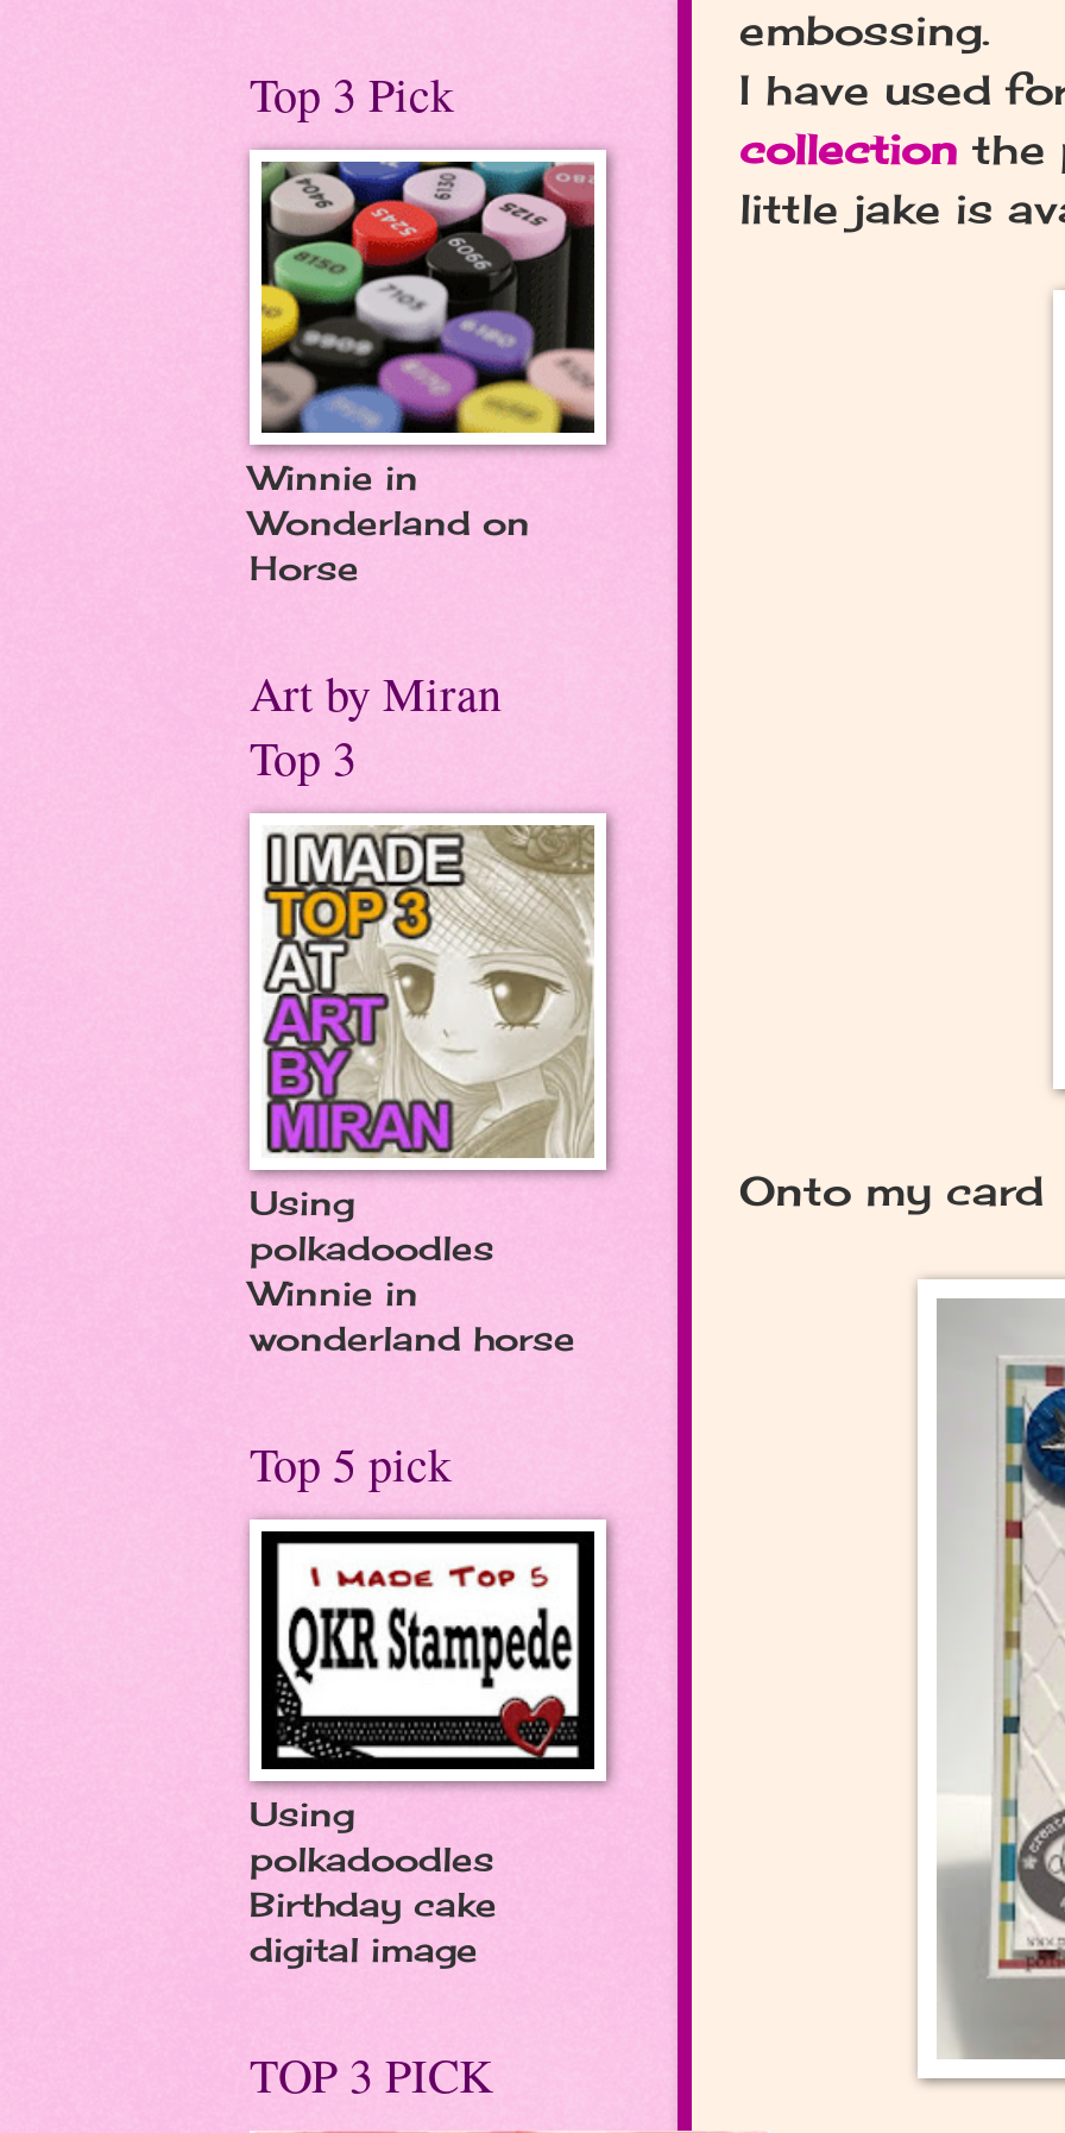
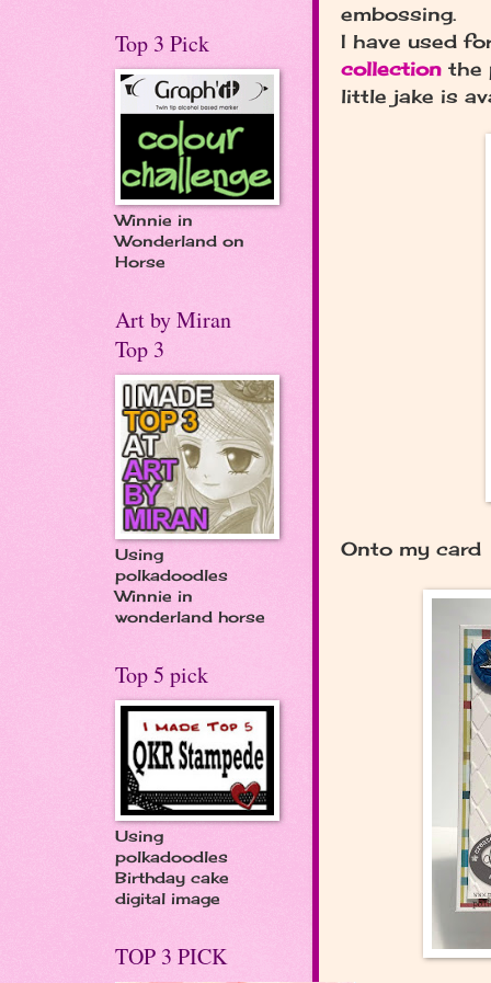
- [image]
+ [image]
